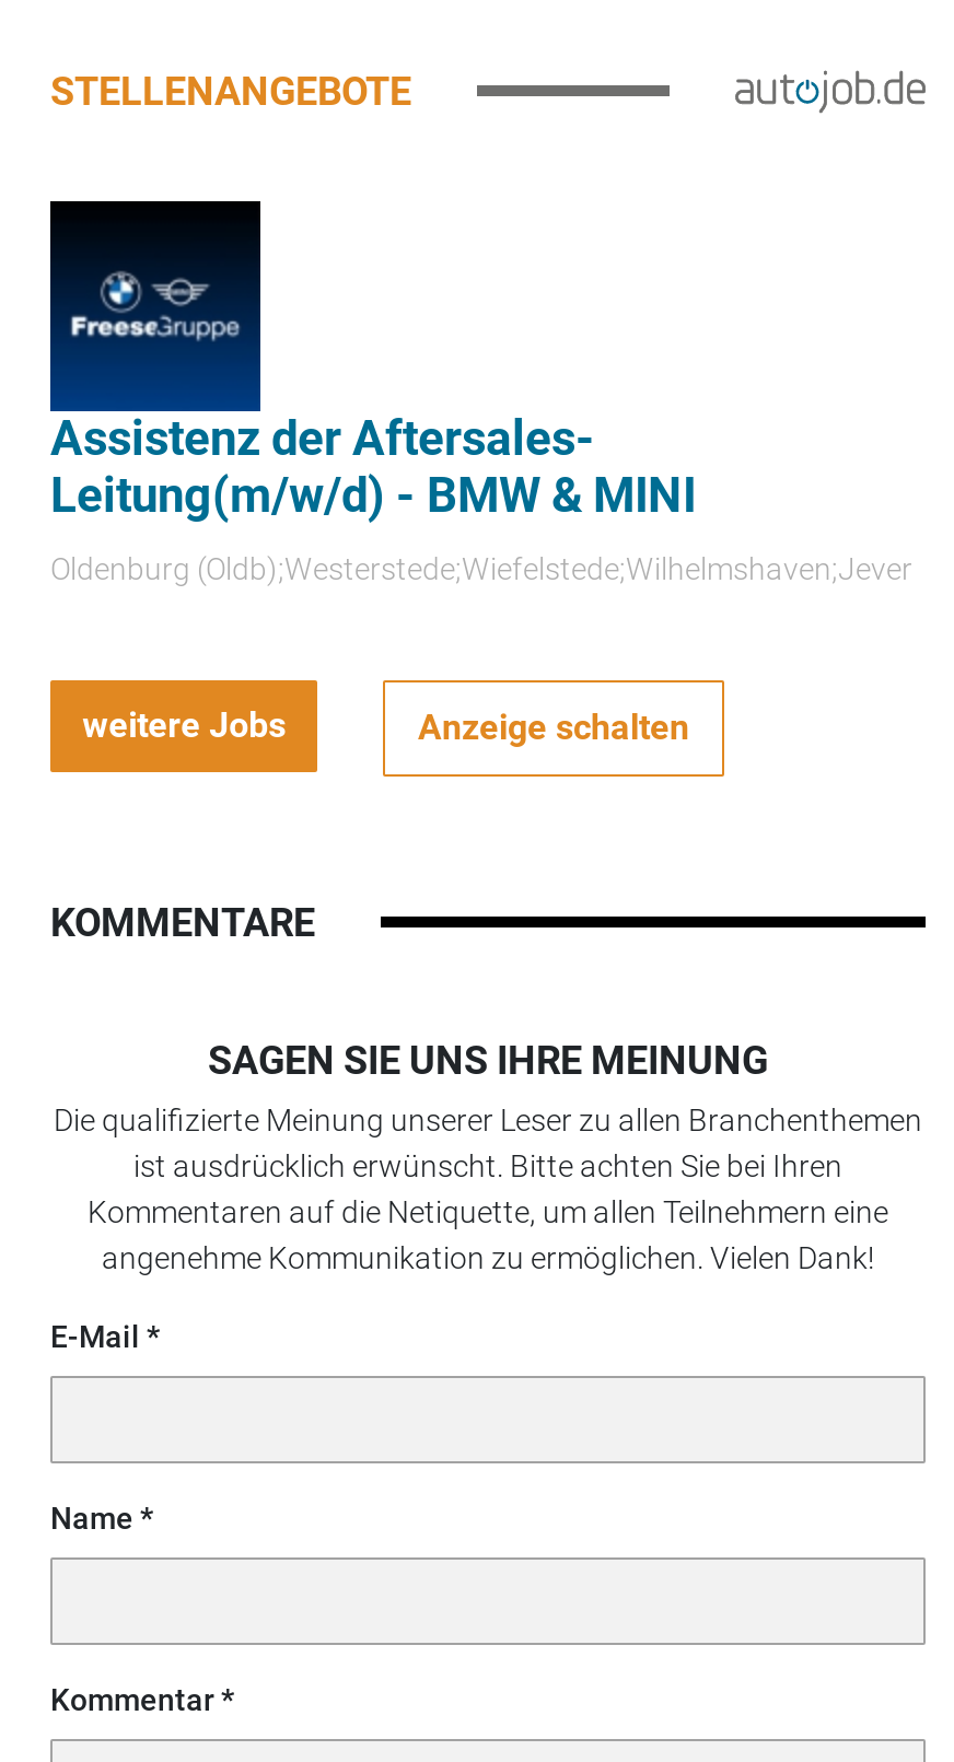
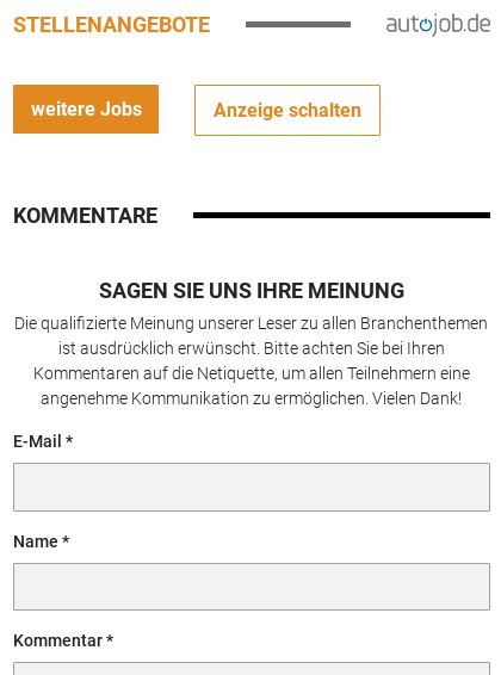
- [image]
- Assistenz der Aftersales-
- Leitung(m/w/d) - BMW & MINI
- Oldenburg (Oldb);Westerstede;Wiefelstede;Wilhelmshaven;Jever
